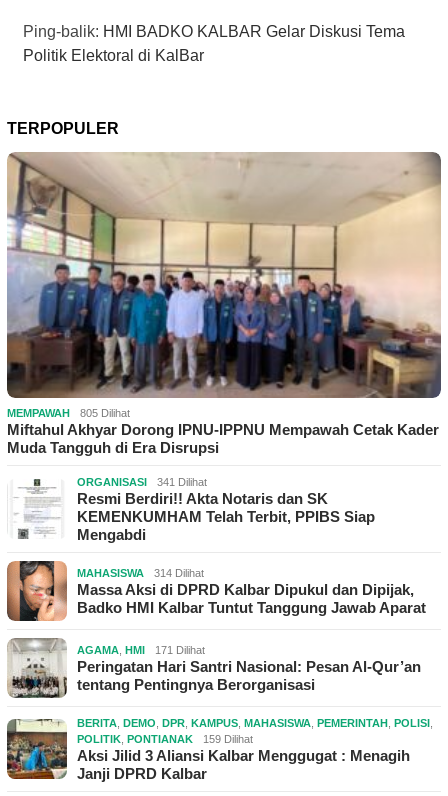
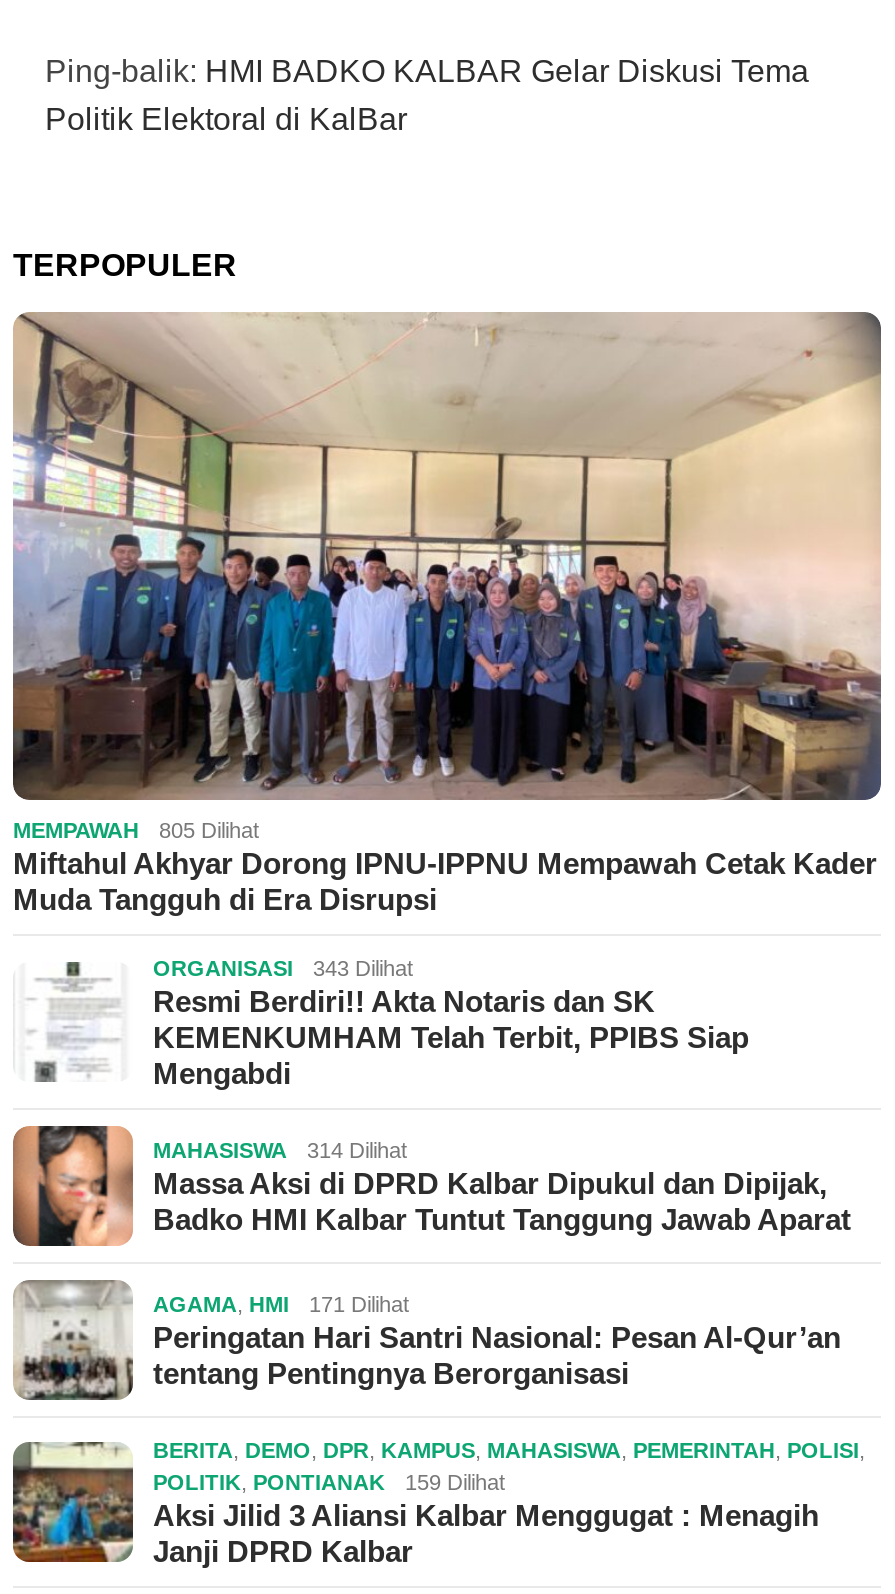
- ORGANISASI 341 Dilihat
+ ORGANISASI 343 Dilihat
